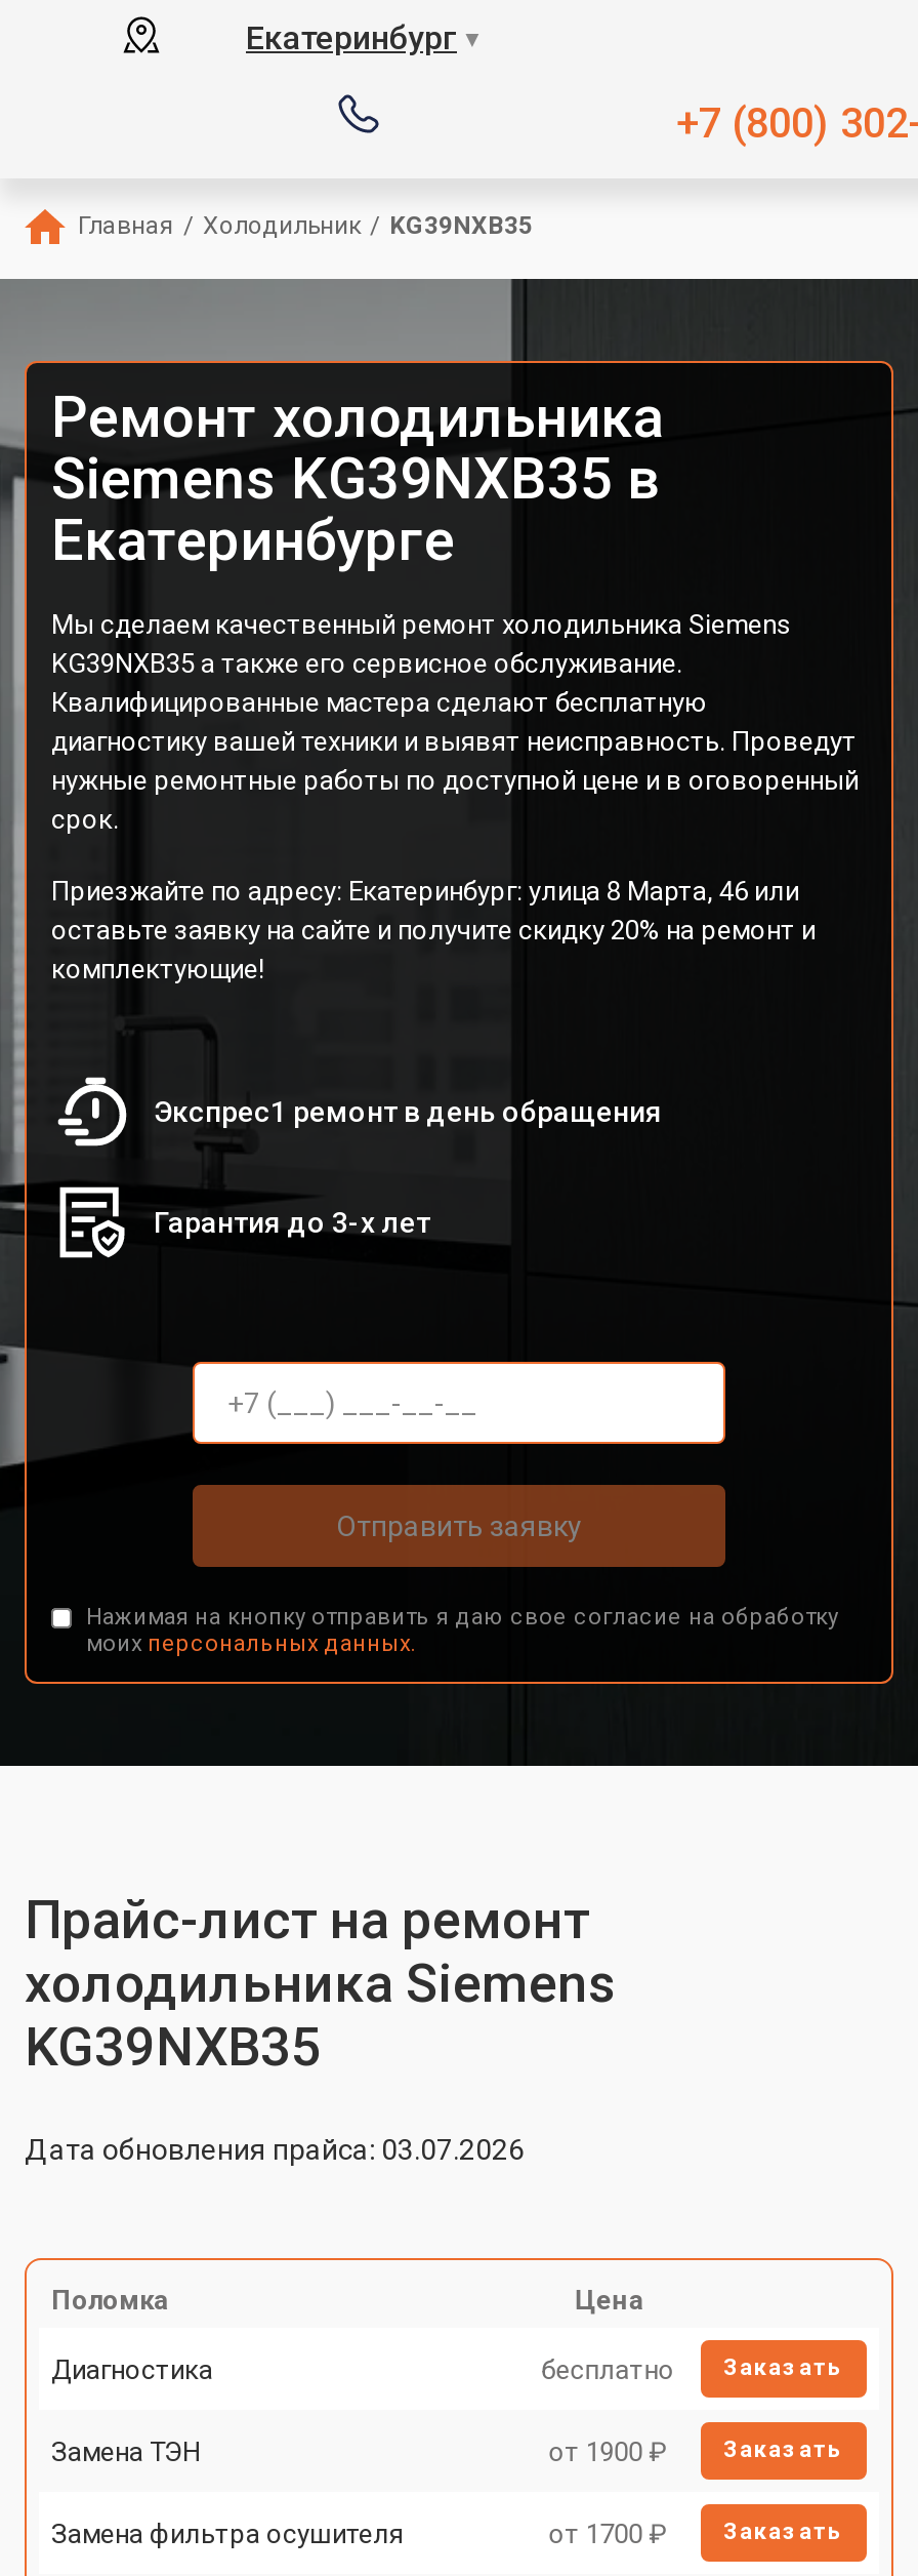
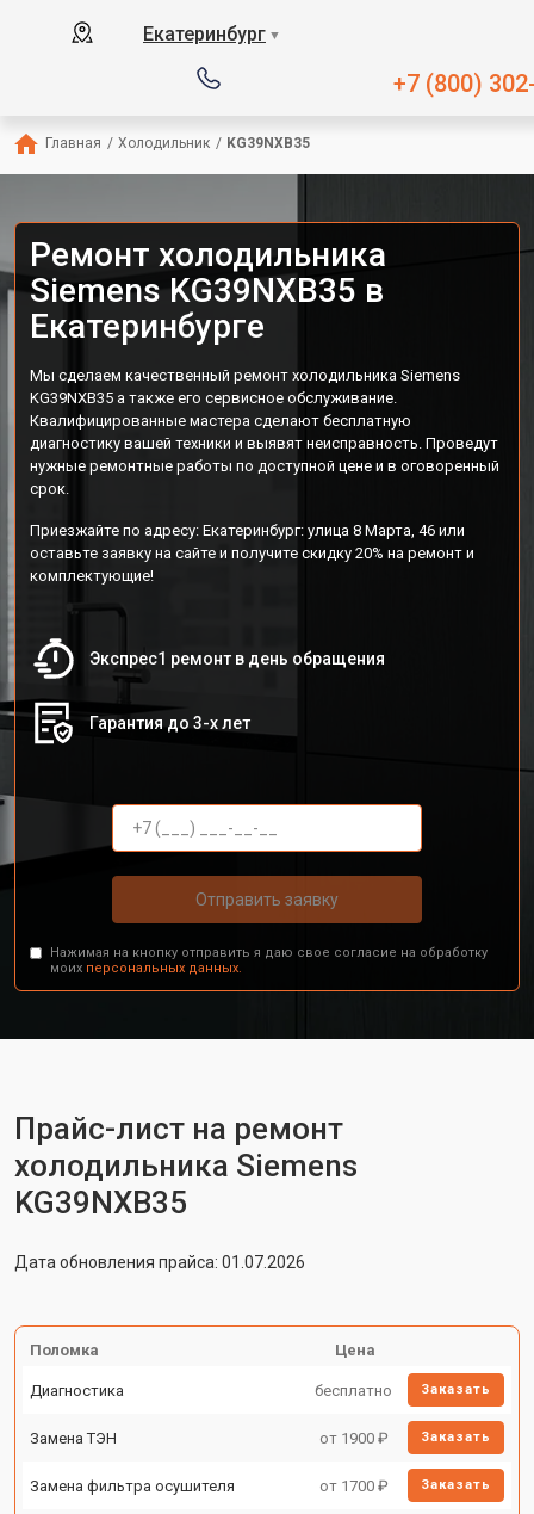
- Дата обновления прайса: 03.07.2026
+ Дата обновления прайса: 01.07.2026
